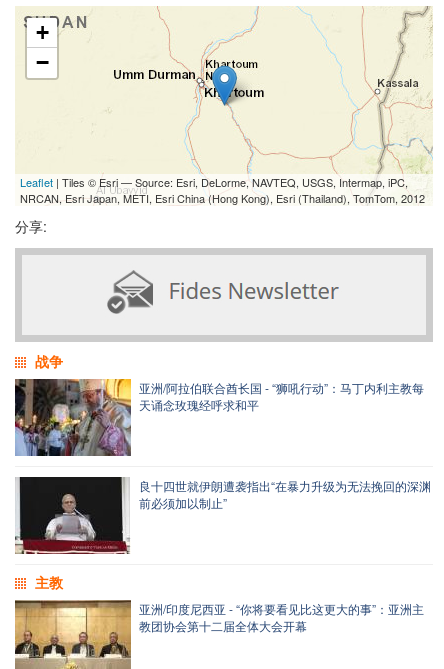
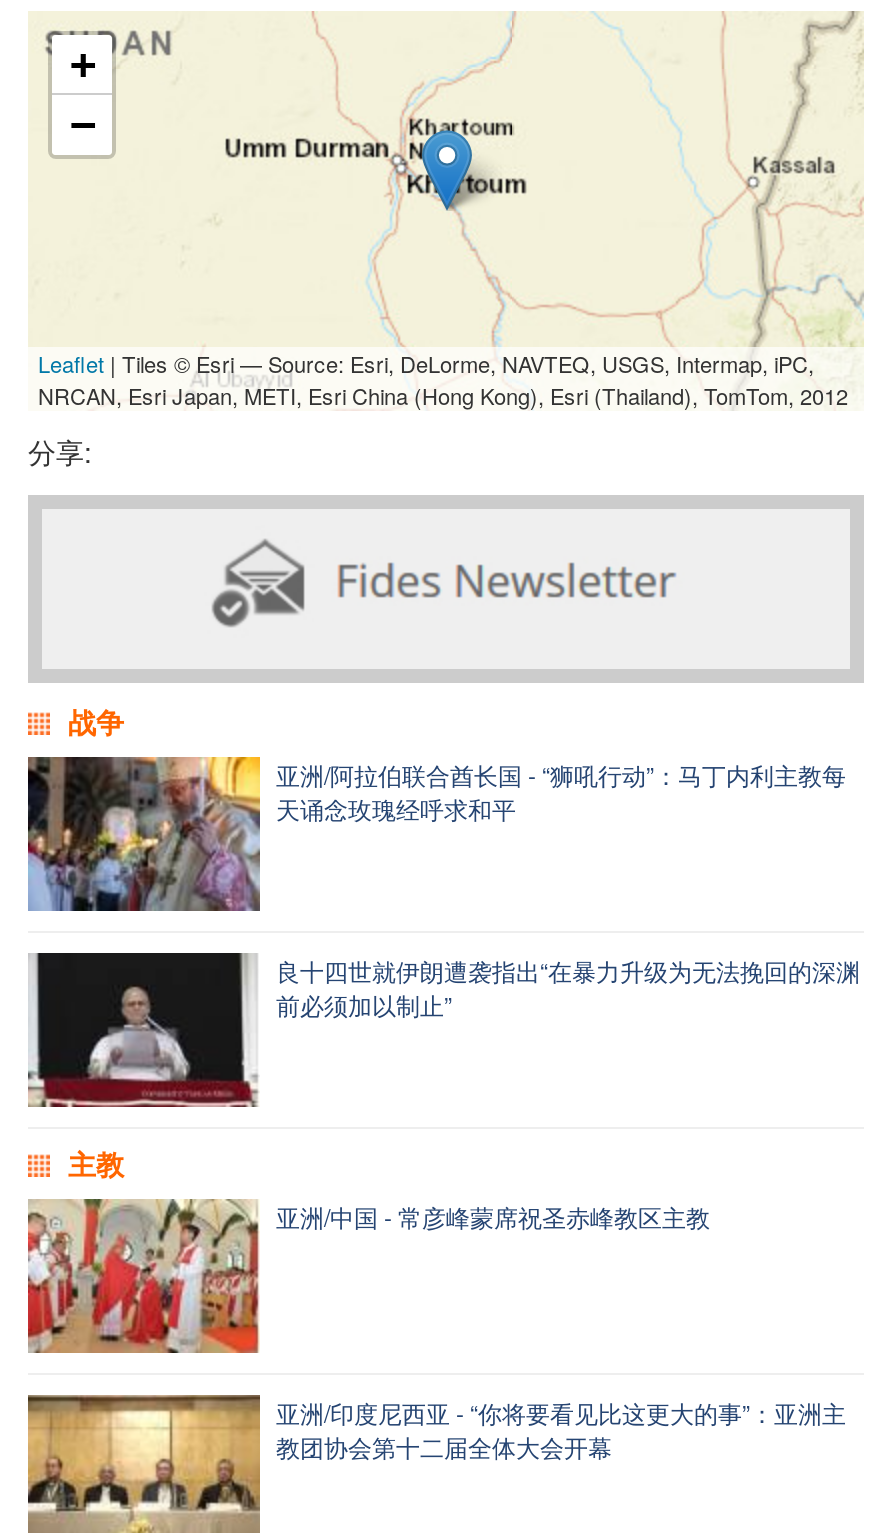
+ [image]
+ 亚洲/中国 - 常彦峰蒙席祝圣赤峰教区主教
